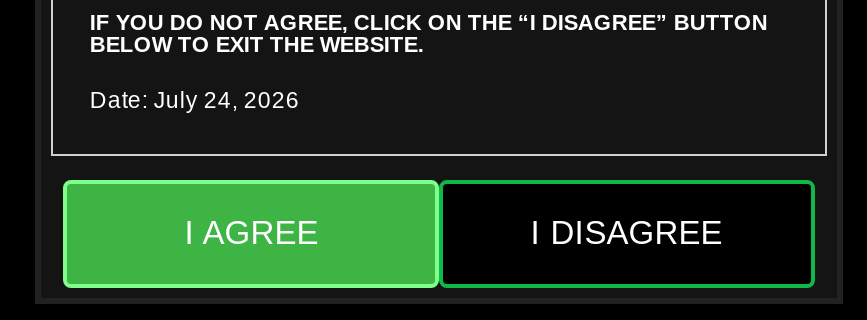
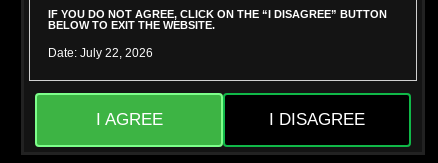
- Date: July 24, 2026
+ Date: July 22, 2026
